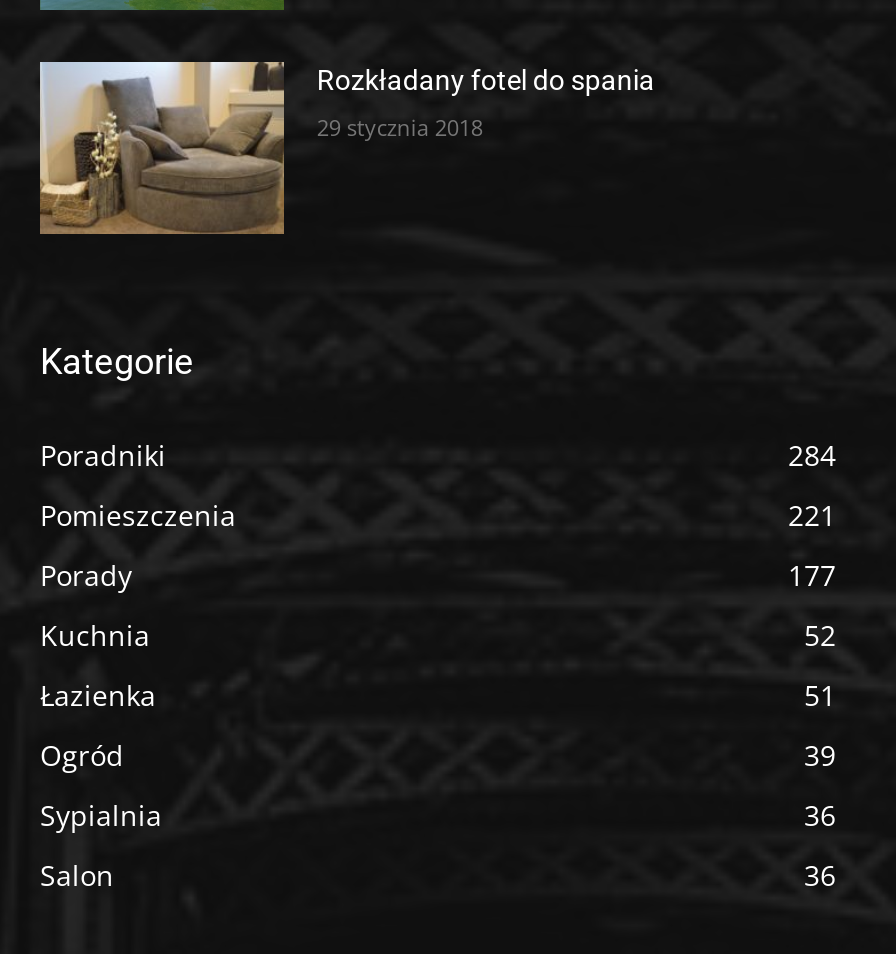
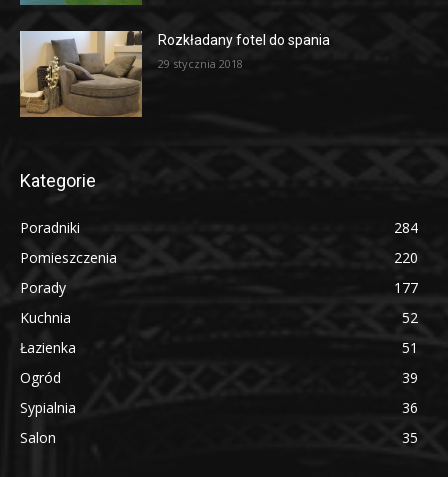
- 221
+ 220

- 36
+ 35
